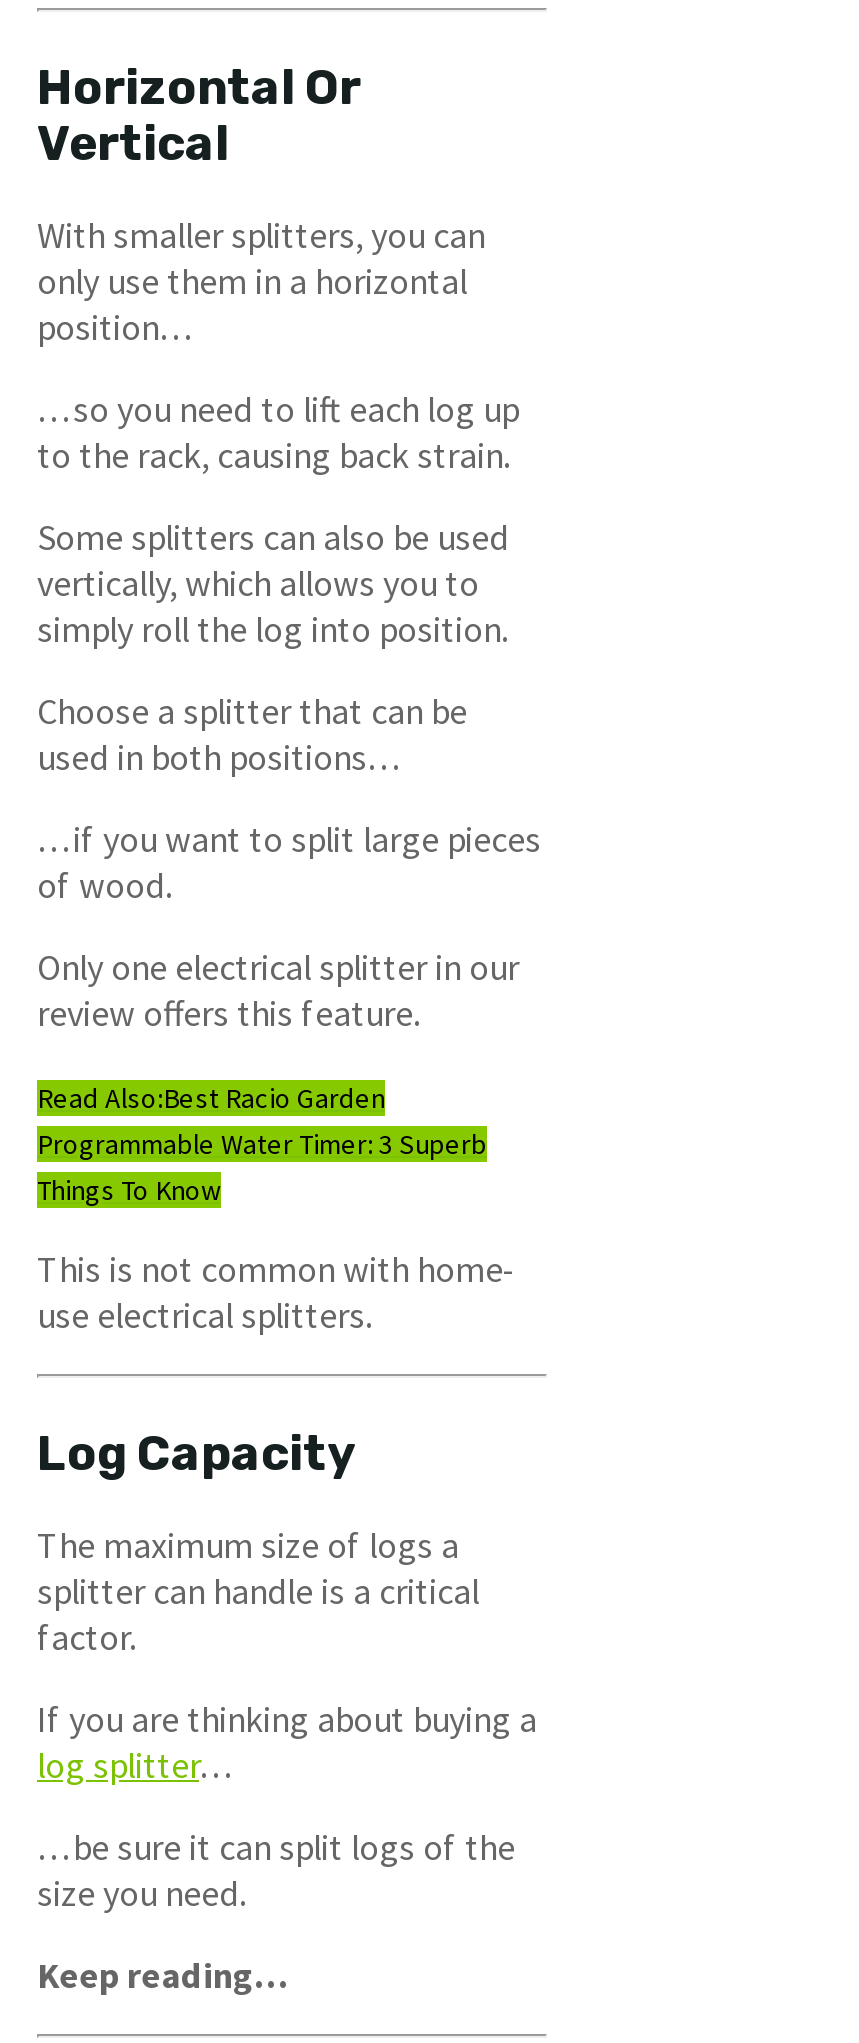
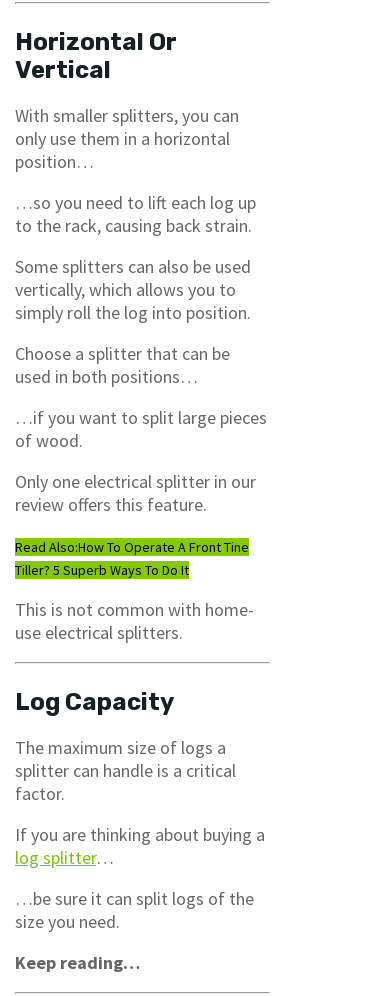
- Read Also:Best Racio Garden
- Programmable Water Timer: 3 Superb
- Things To Know
+ Read Also:How To Operate A Front Tine
+ Tiller? 5 Superb Ways To Do It
